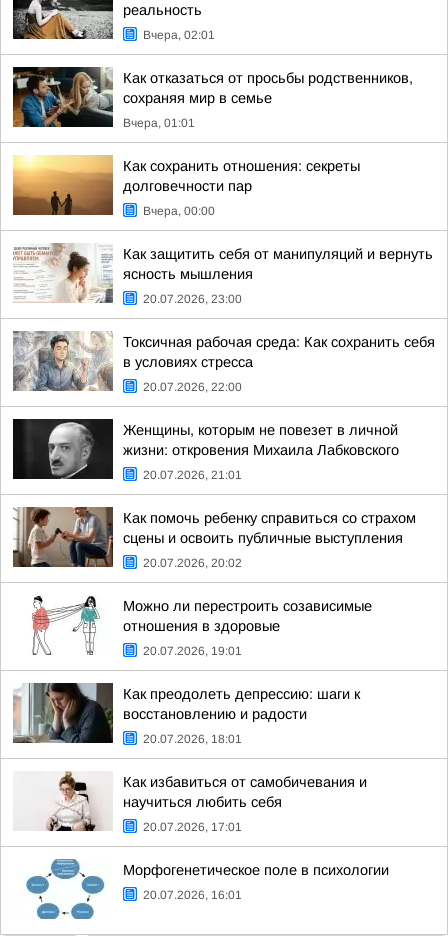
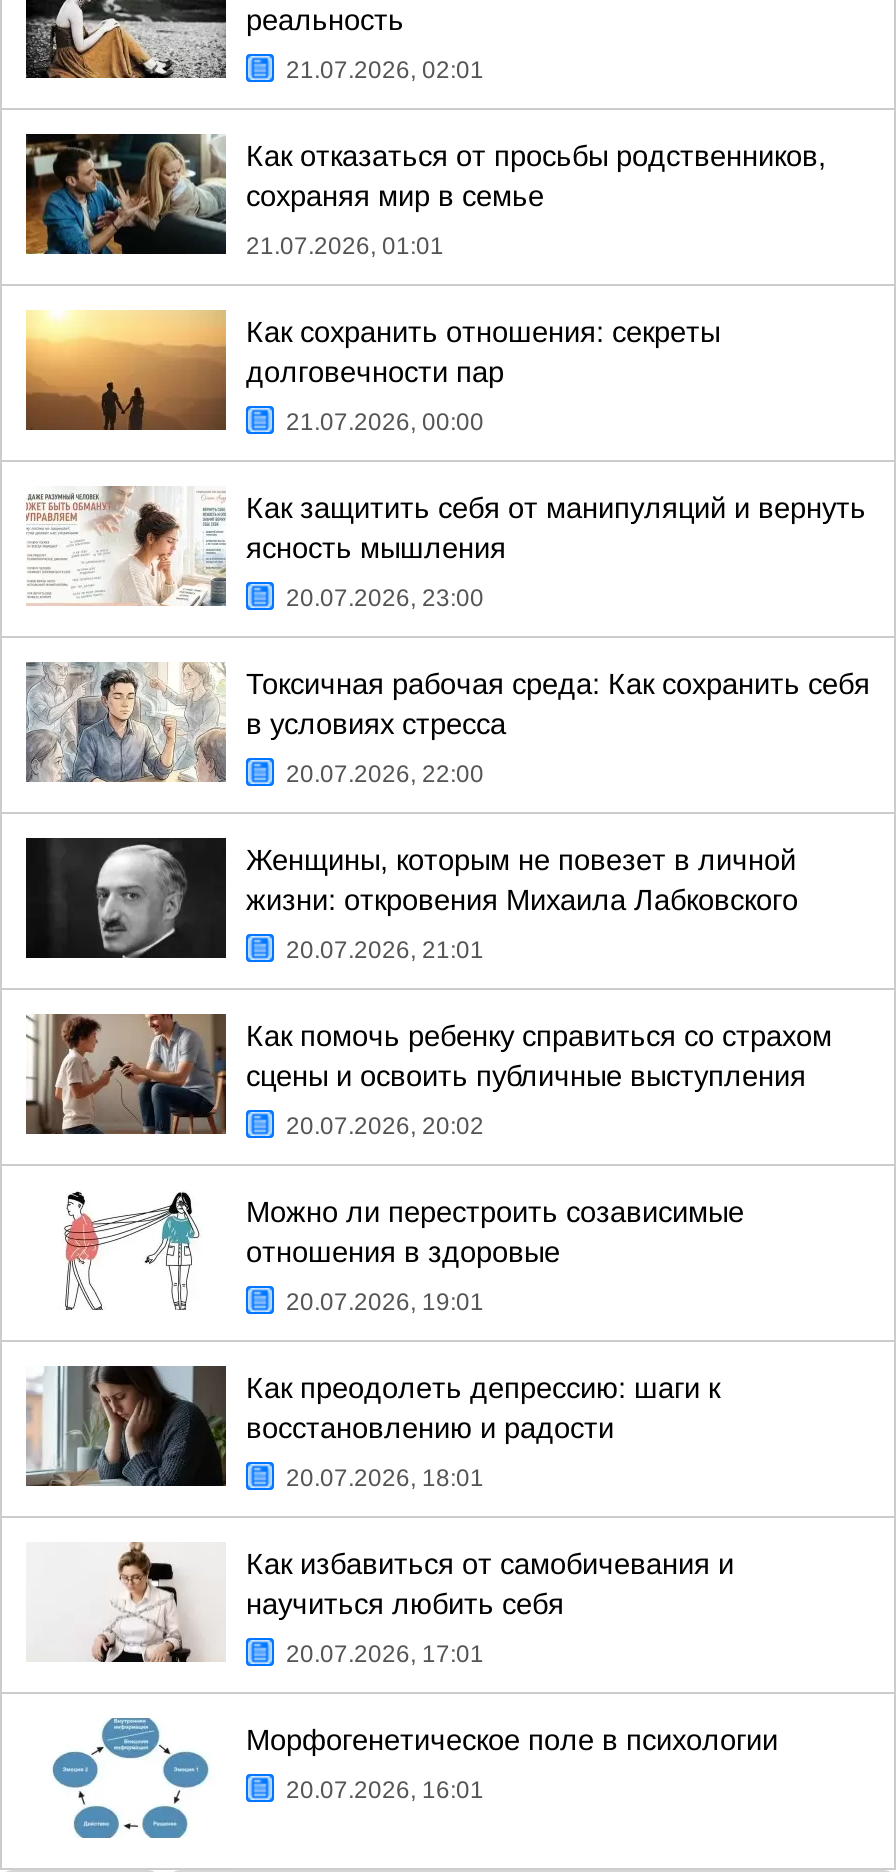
- Вчера, 02:01
+ 21.07.2026, 02:01

- Вчера, 01:01
+ 21.07.2026, 01:01

- Вчера, 00:00
+ 21.07.2026, 00:00
